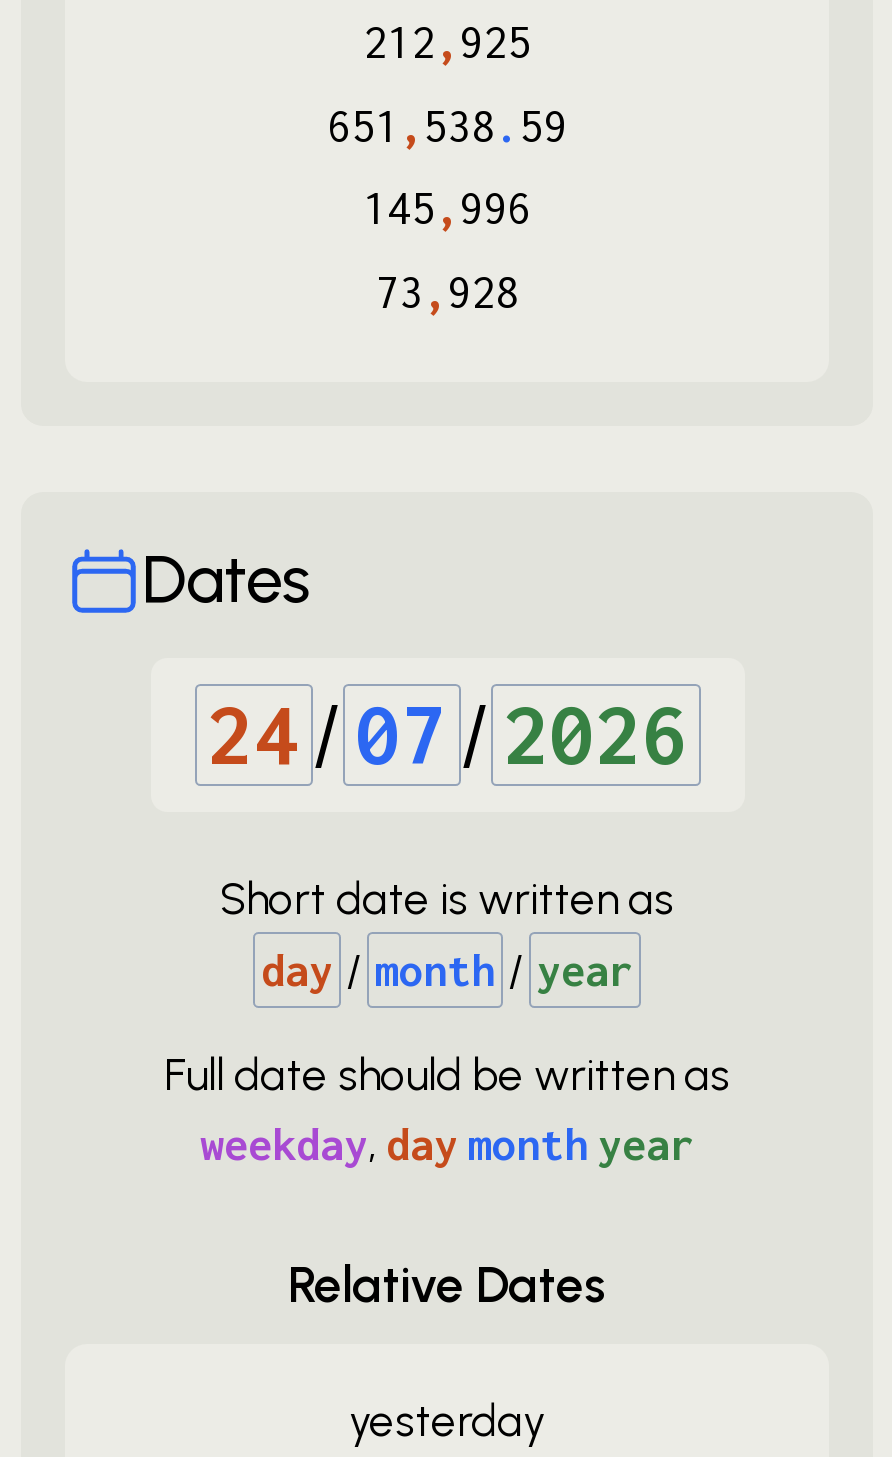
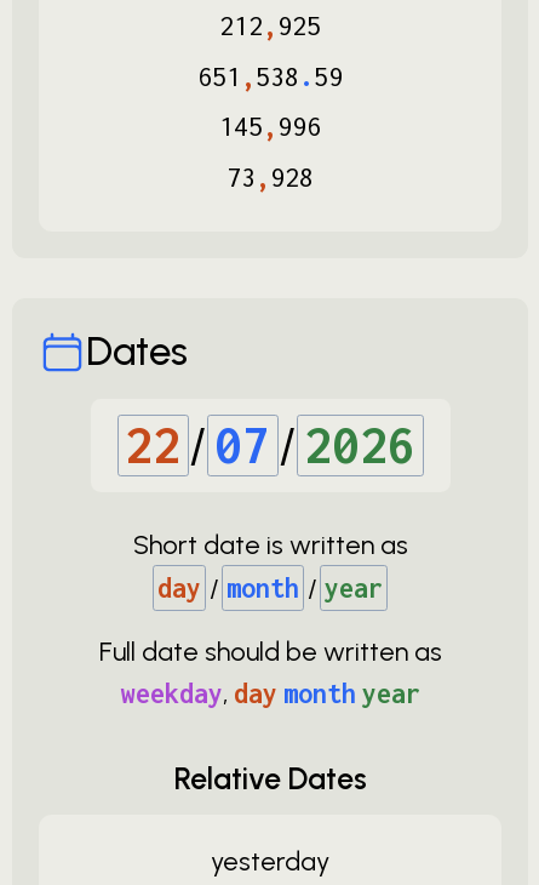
- 24 / 07 / 2026
+ 22 / 07 / 2026
